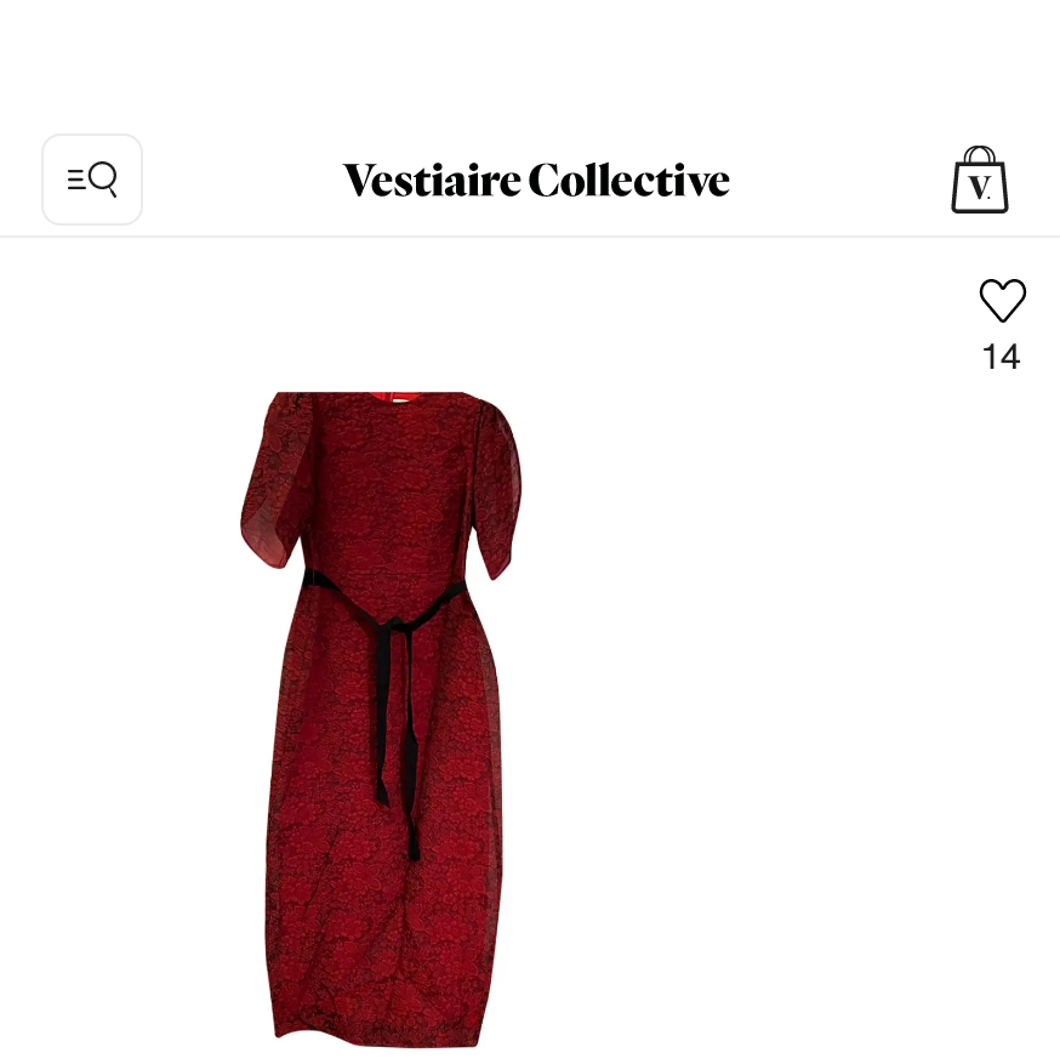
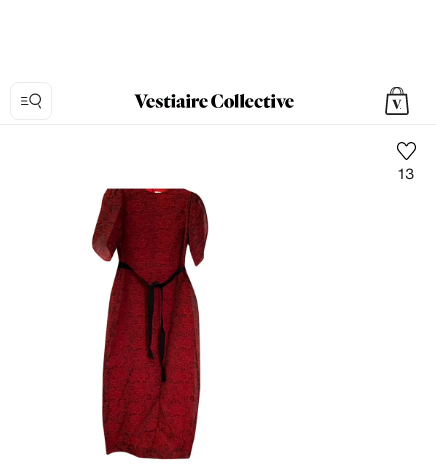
- 14
+ 13
